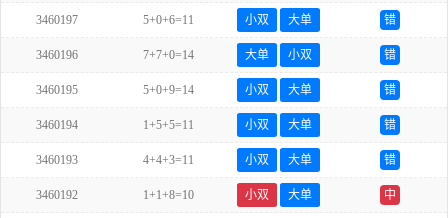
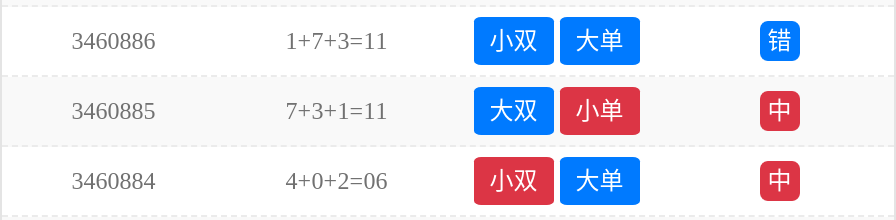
- 3460197
+ 3460886

- 5+0+6=11
+ 1+7+3=11

- 3460196
- 7+7+0=14
- 大单
- 小双
- 错
- 3460195
- 5+0+9=14
- 小双
- 大单
- 错
- 3460194
- 1+5+5=11
- 小双
- 大单
- 错
- 3460193
- 4+4+3=11
- 小双
- 大单
- 错
- 3460192
- 1+1+8=10
+ 3460885
+ 7+3+1=11
+ 大双
+ 小单
+ 中
+ 3460884
+ 4+0+2=06
